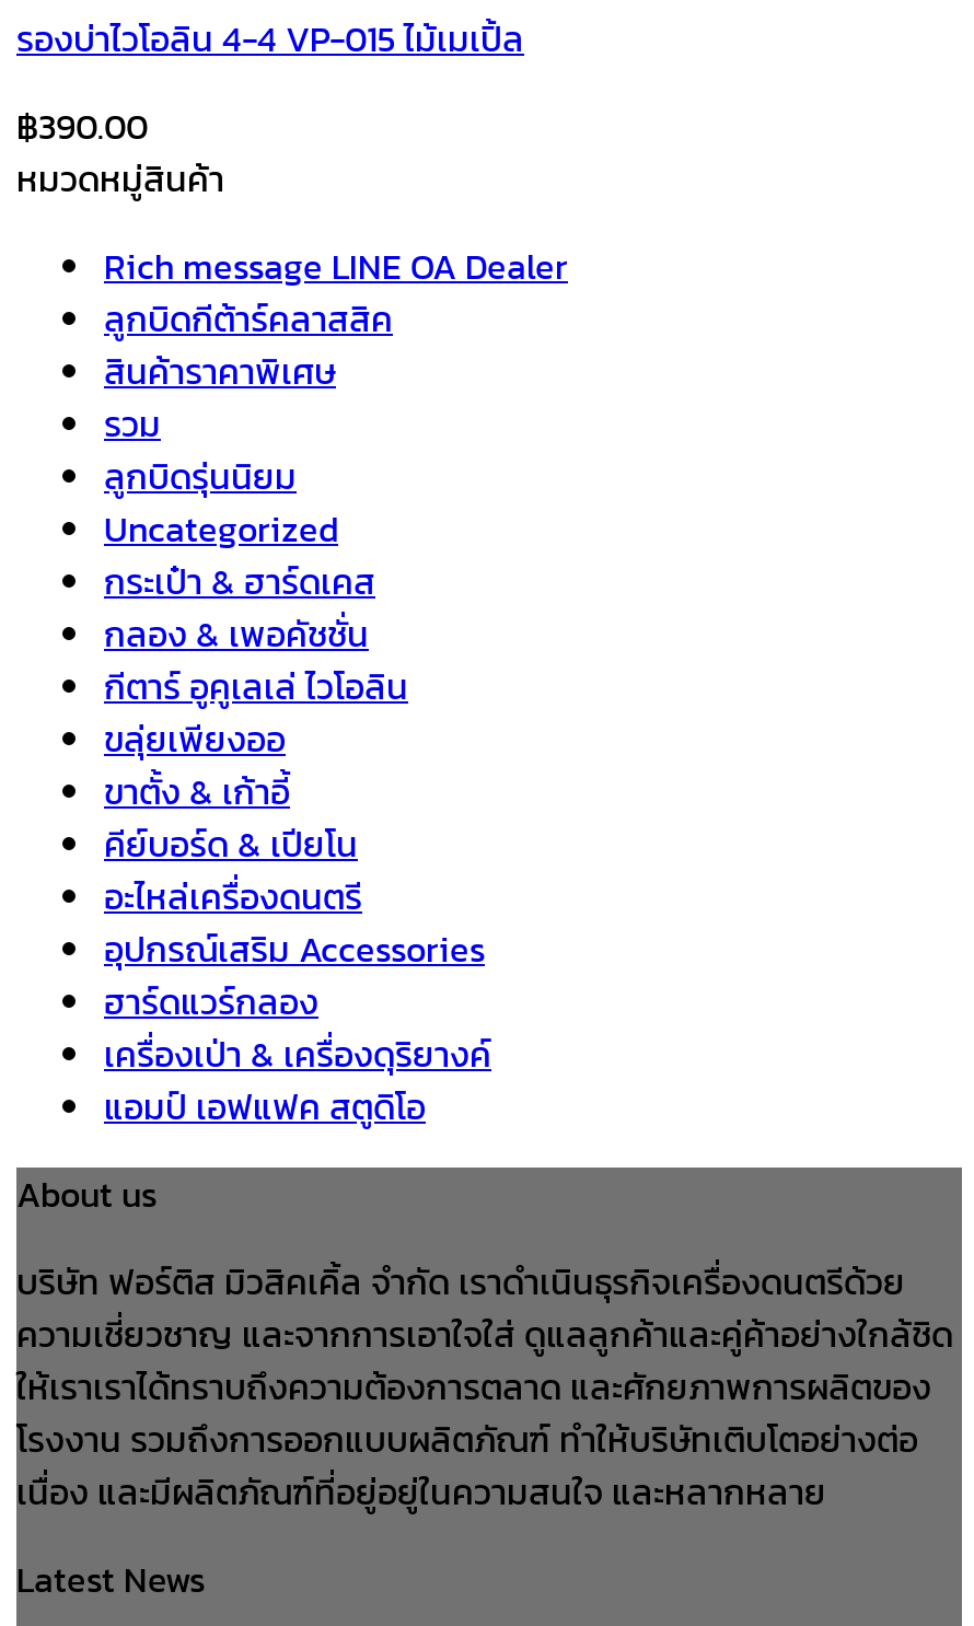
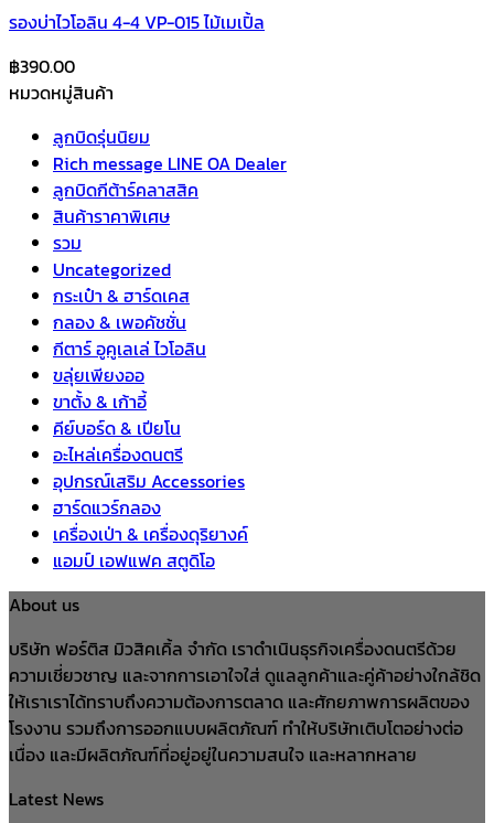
moved down: Rich message LINE OA Dealer | ลูกบิดกีต้าร์คลาสสิค | สินค้าราคาพิเศษ

moved up: ลูกบิดรุ่นนิยม
